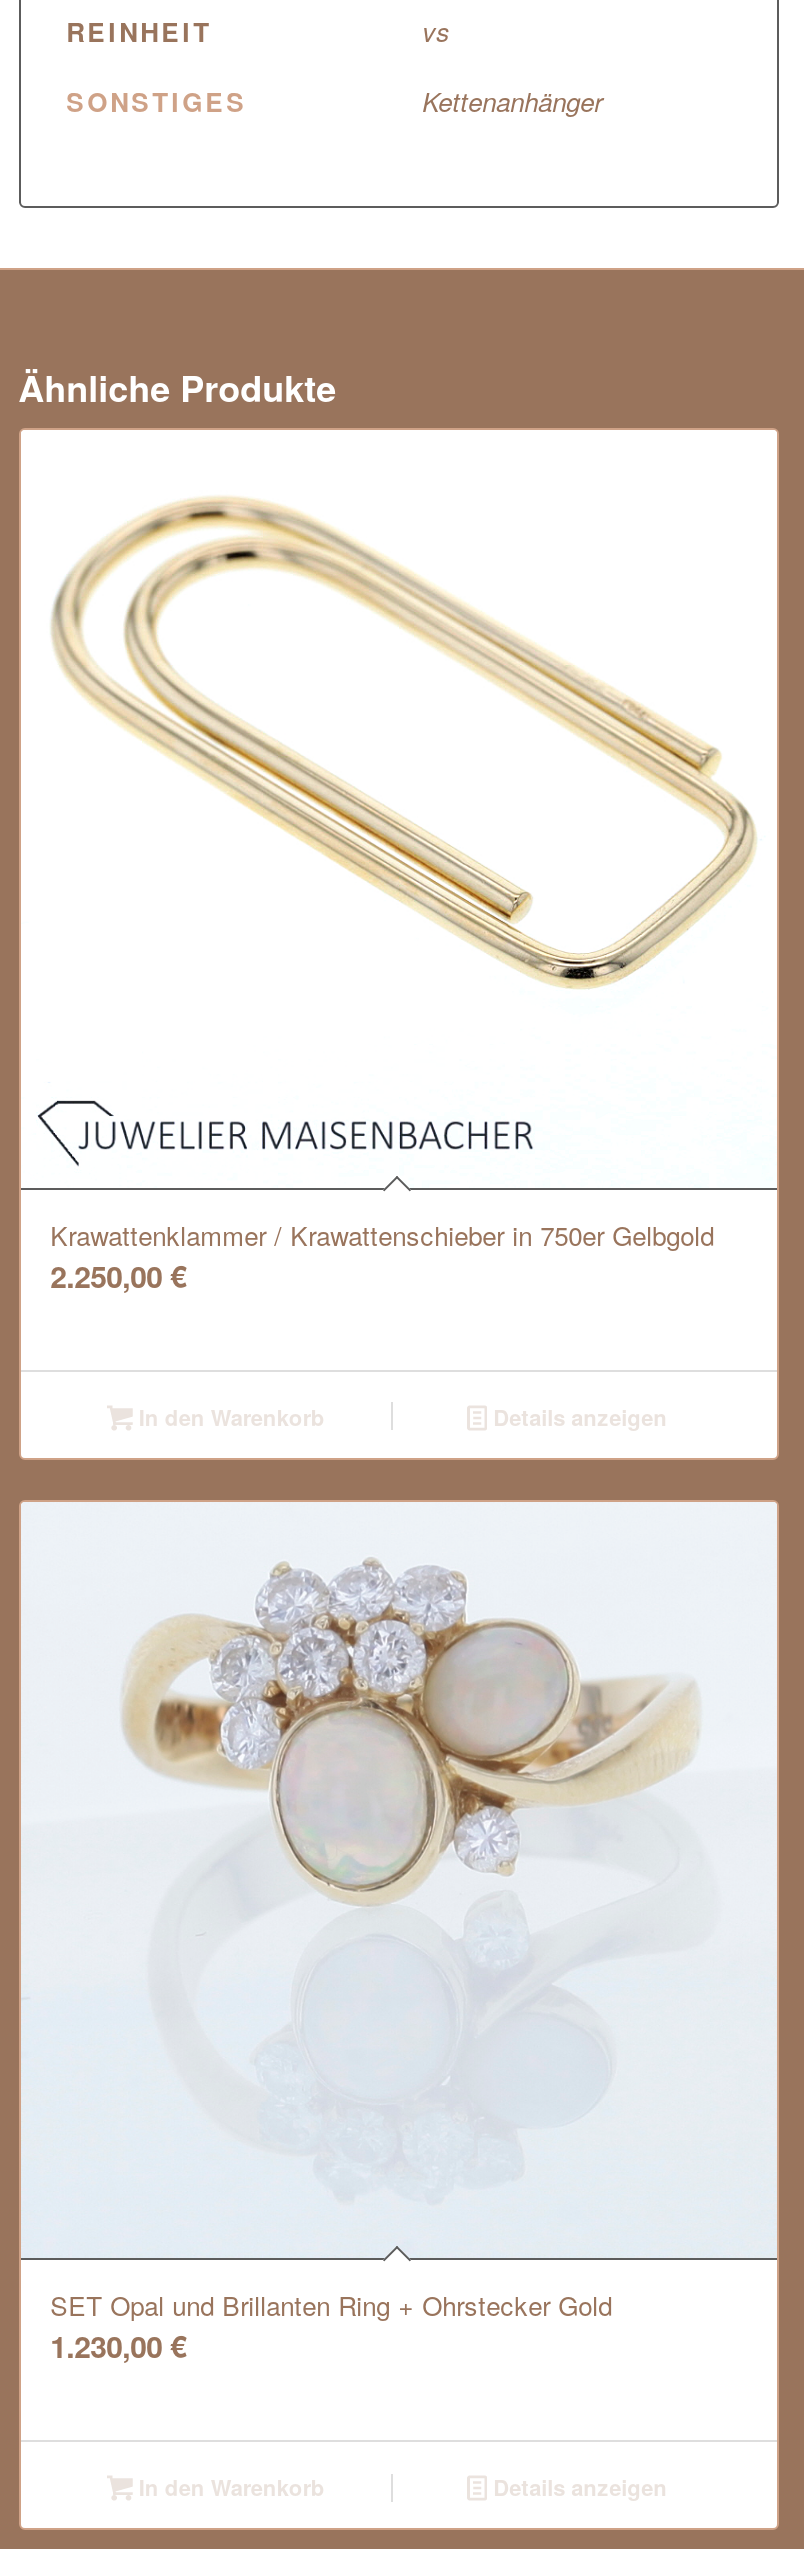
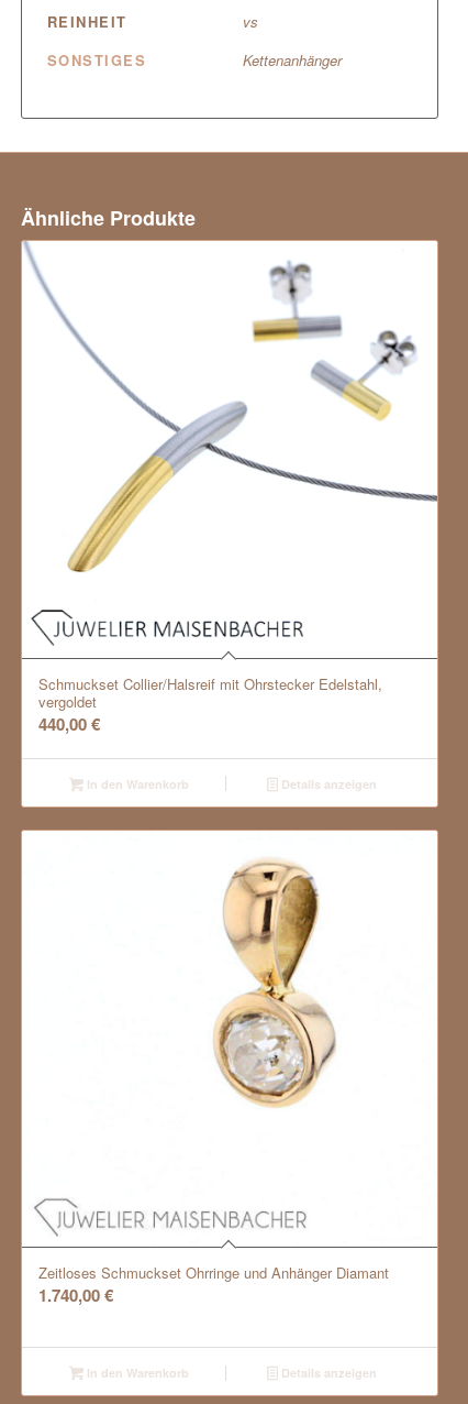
- [image]
+ [image]

- Krawattenklammer / Krawattenschieber in 750er Gelbgold
- 2.250,00 €
+ Schmuckset Collier/Halsreif mit Ohrstecker Edelstahl,
+ vergoldet
+ 440,00 €

- [image]
- SET Opal und Brillanten Ring + Ohrstecker Gold
- 1.230,00 €
+ [image]
+ Zeitloses Schmuckset Ohrringe und Anhänger Diamant
+ 1.740,00 €
